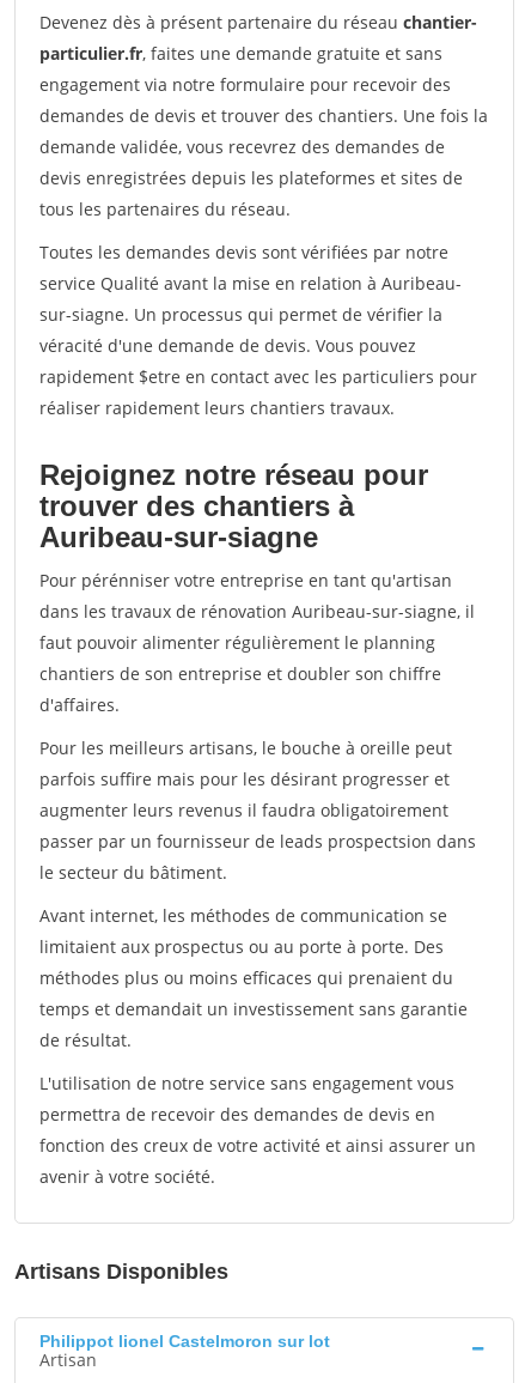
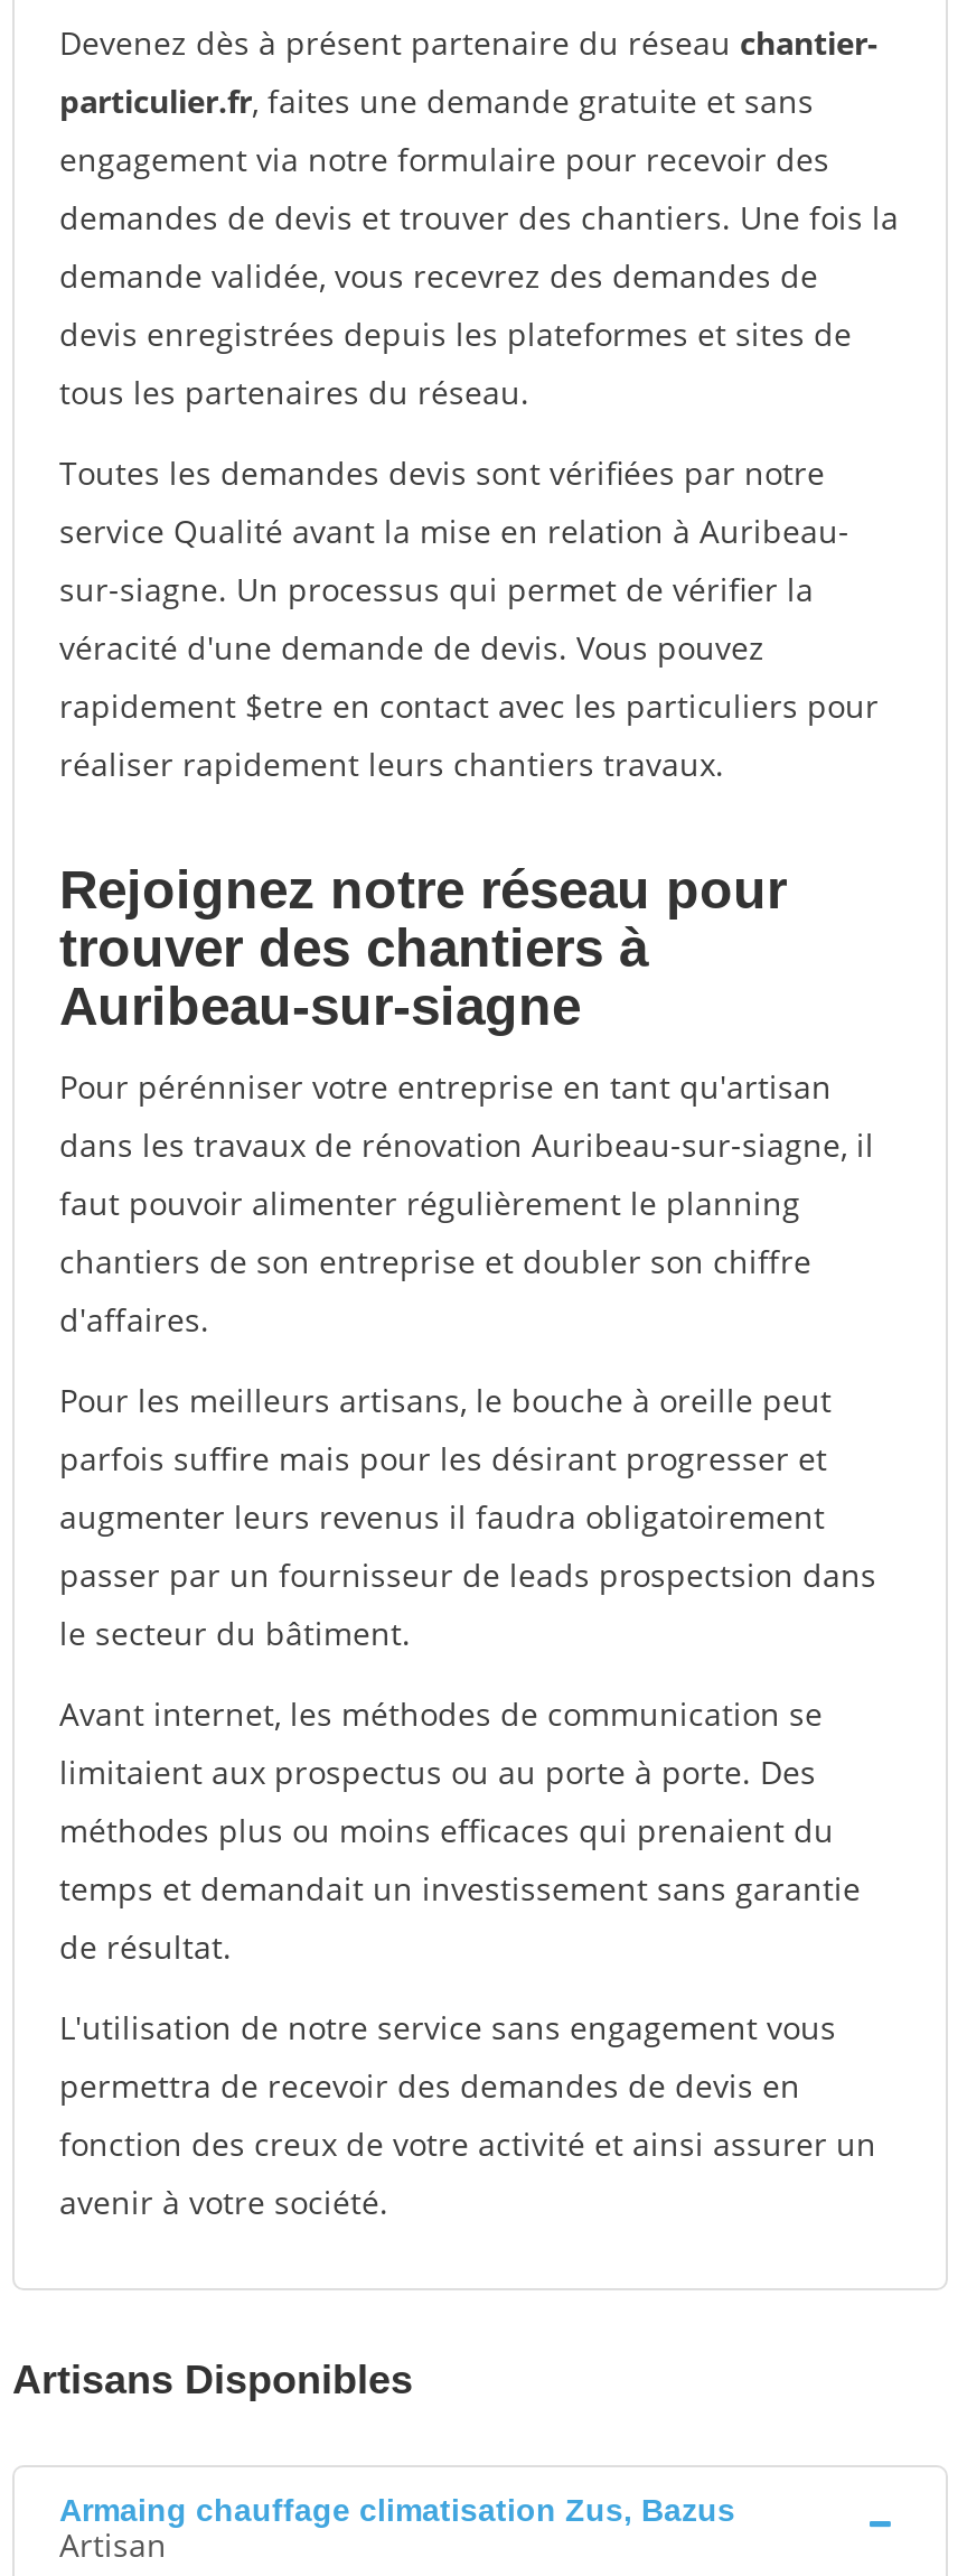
- Philippot lionel Castelmoron sur lot
+ Armaing chauffage climatisation Zus, Bazus
